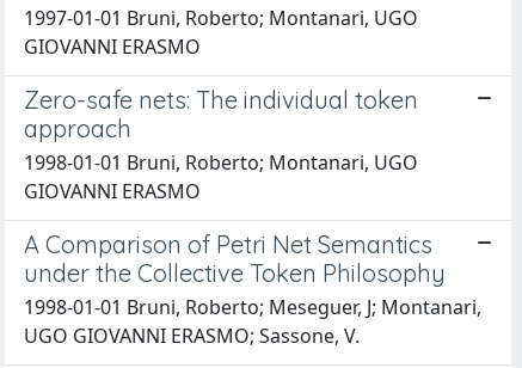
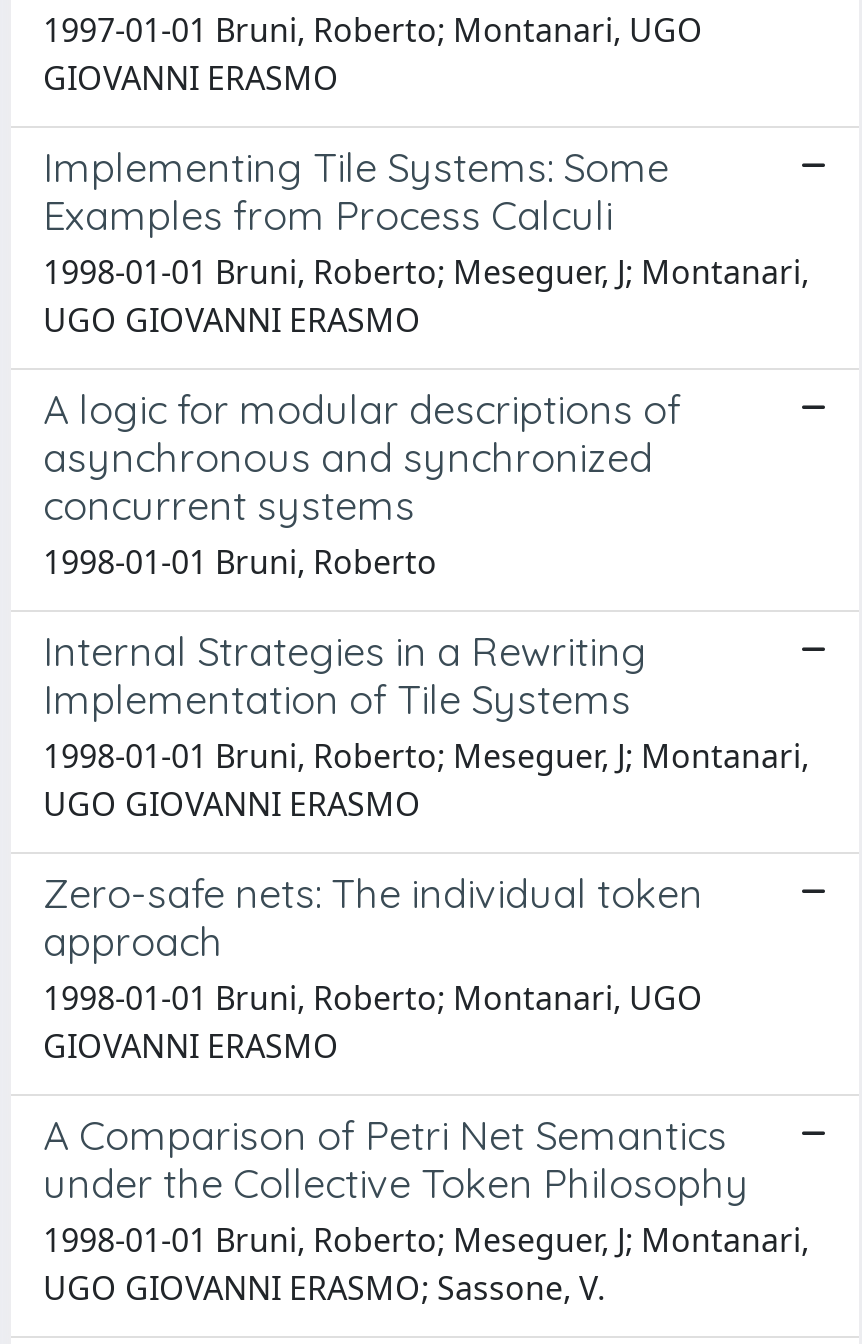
+ Implementing Tile Systems: Some
+ Examples from Process Calculi
+ 1998-01-01 Bruni, Roberto; Meseguer, J; Montanari,
+ UGO GIOVANNI ERASMO
+ A logic for modular descriptions of
+ asynchronous and synchronized
+ concurrent systems
+ 1998-01-01 Bruni, Roberto
+ Internal Strategies in a Rewriting
+ Implementation of Tile Systems
+ 1998-01-01 Bruni, Roberto; Meseguer, J; Montanari,
+ UGO GIOVANNI ERASMO
